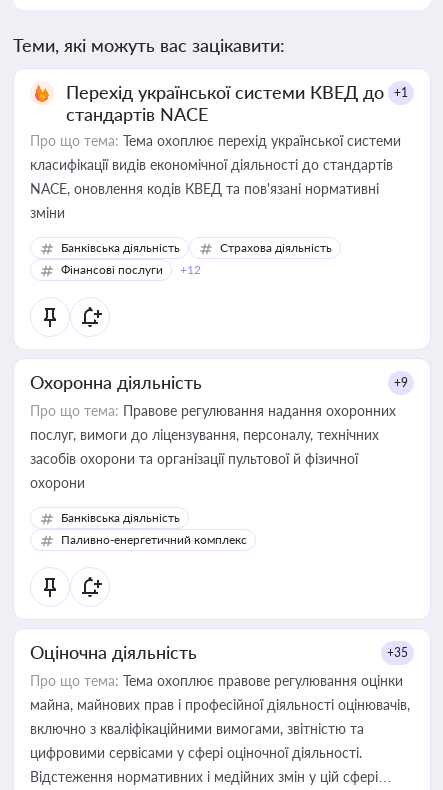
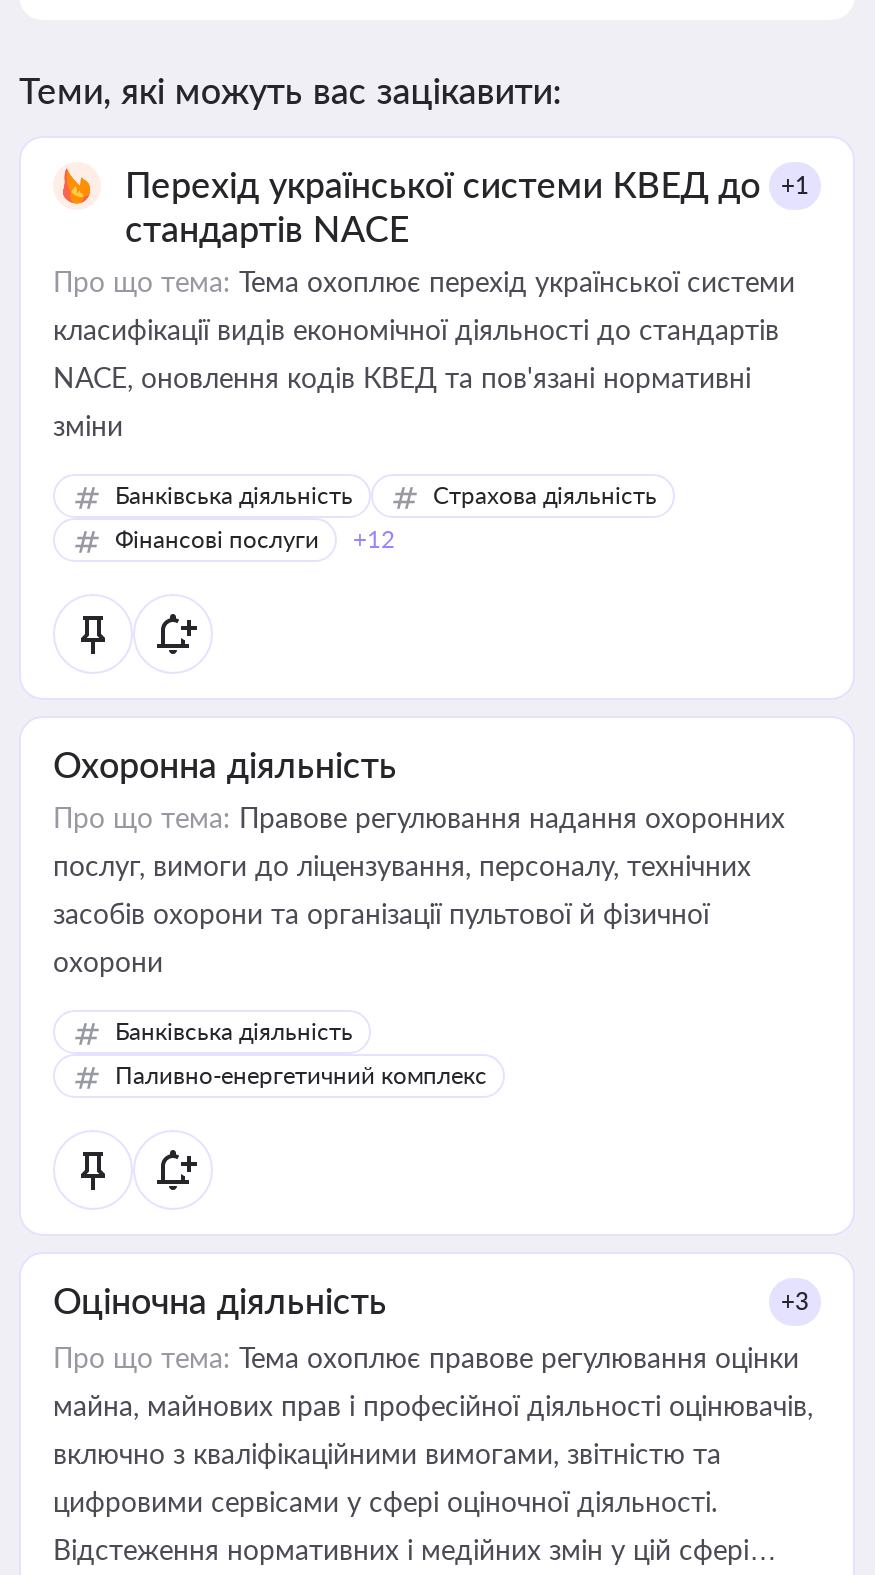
- +9

- +35
+ +3
